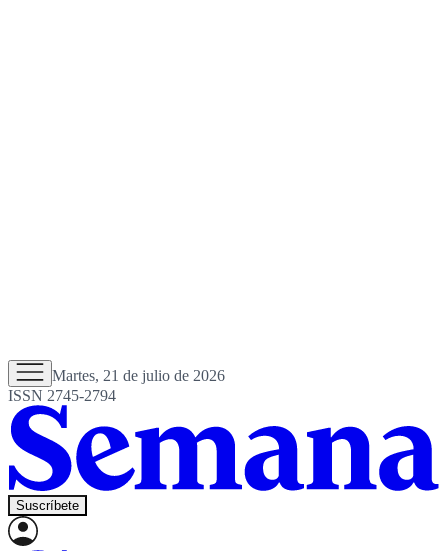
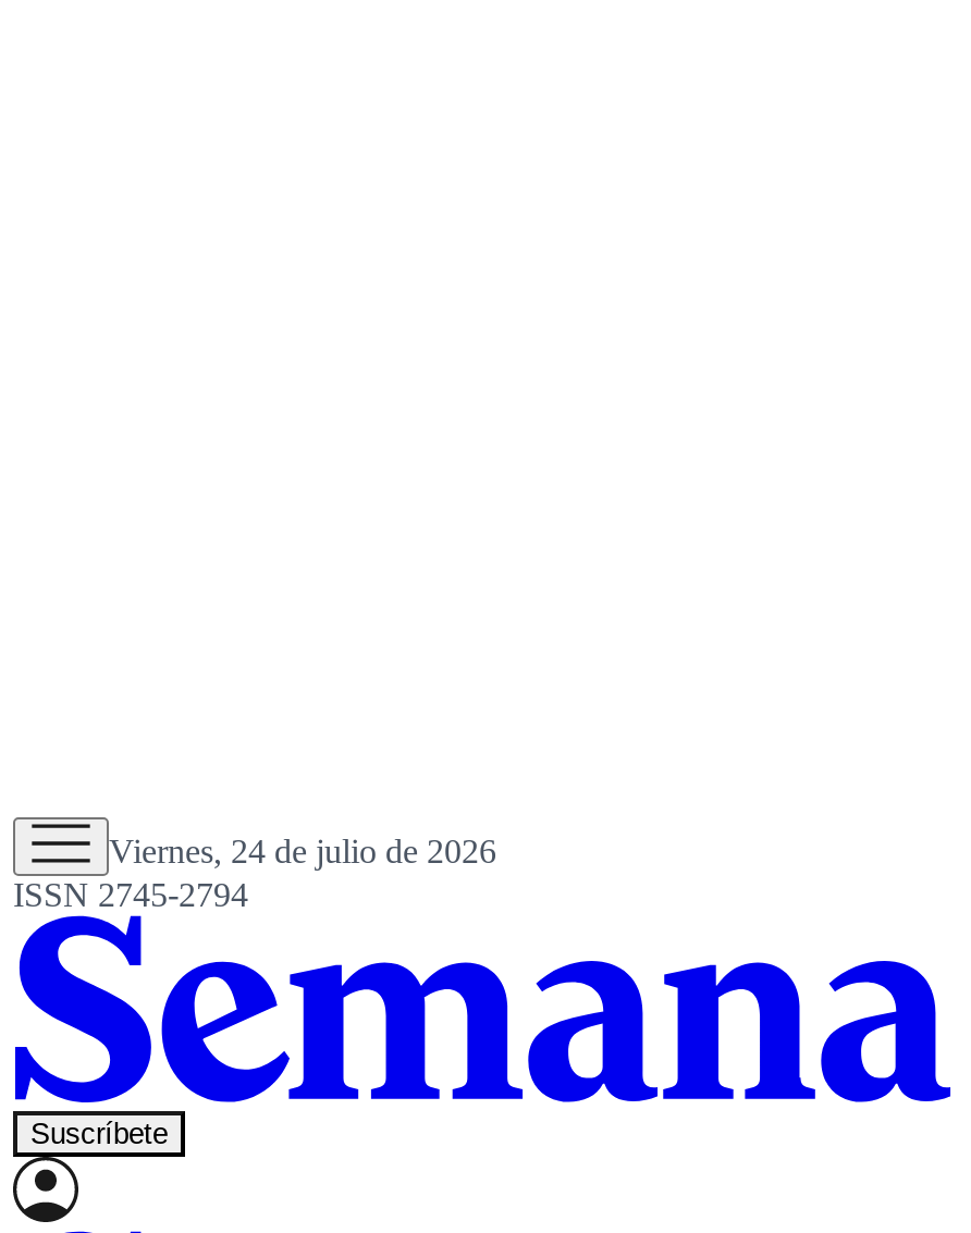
- Martes, 21 de julio de 2026
+ Viernes, 24 de julio de 2026
